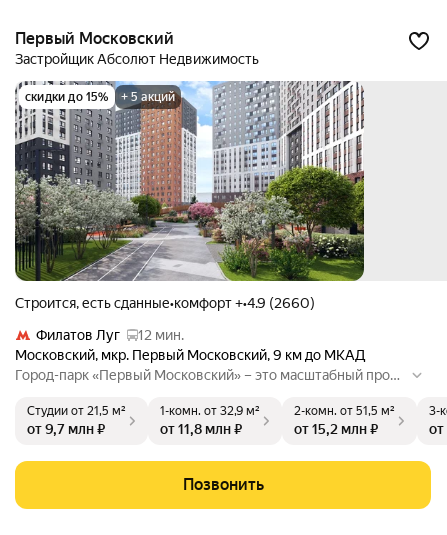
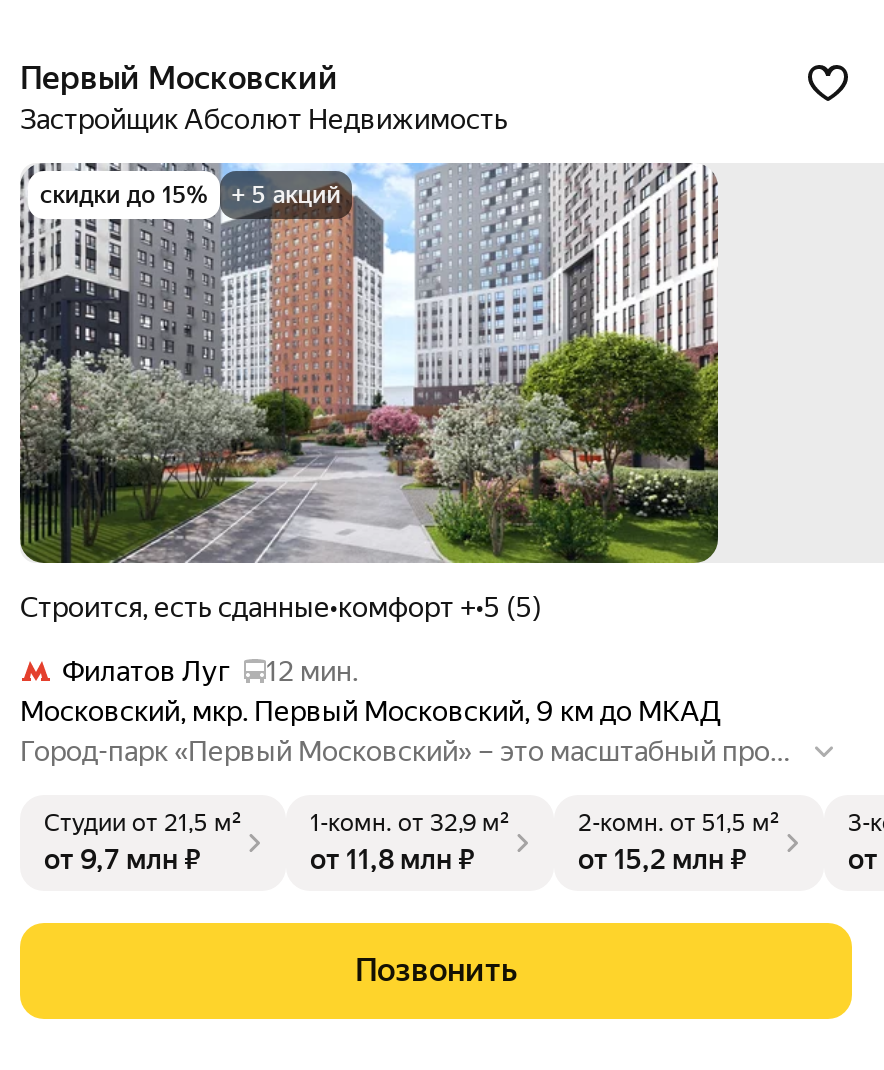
- Строится, есть сданные•комфорт +•4.9 (2660)
+ Строится, есть сданные•комфорт +•5 (5)
